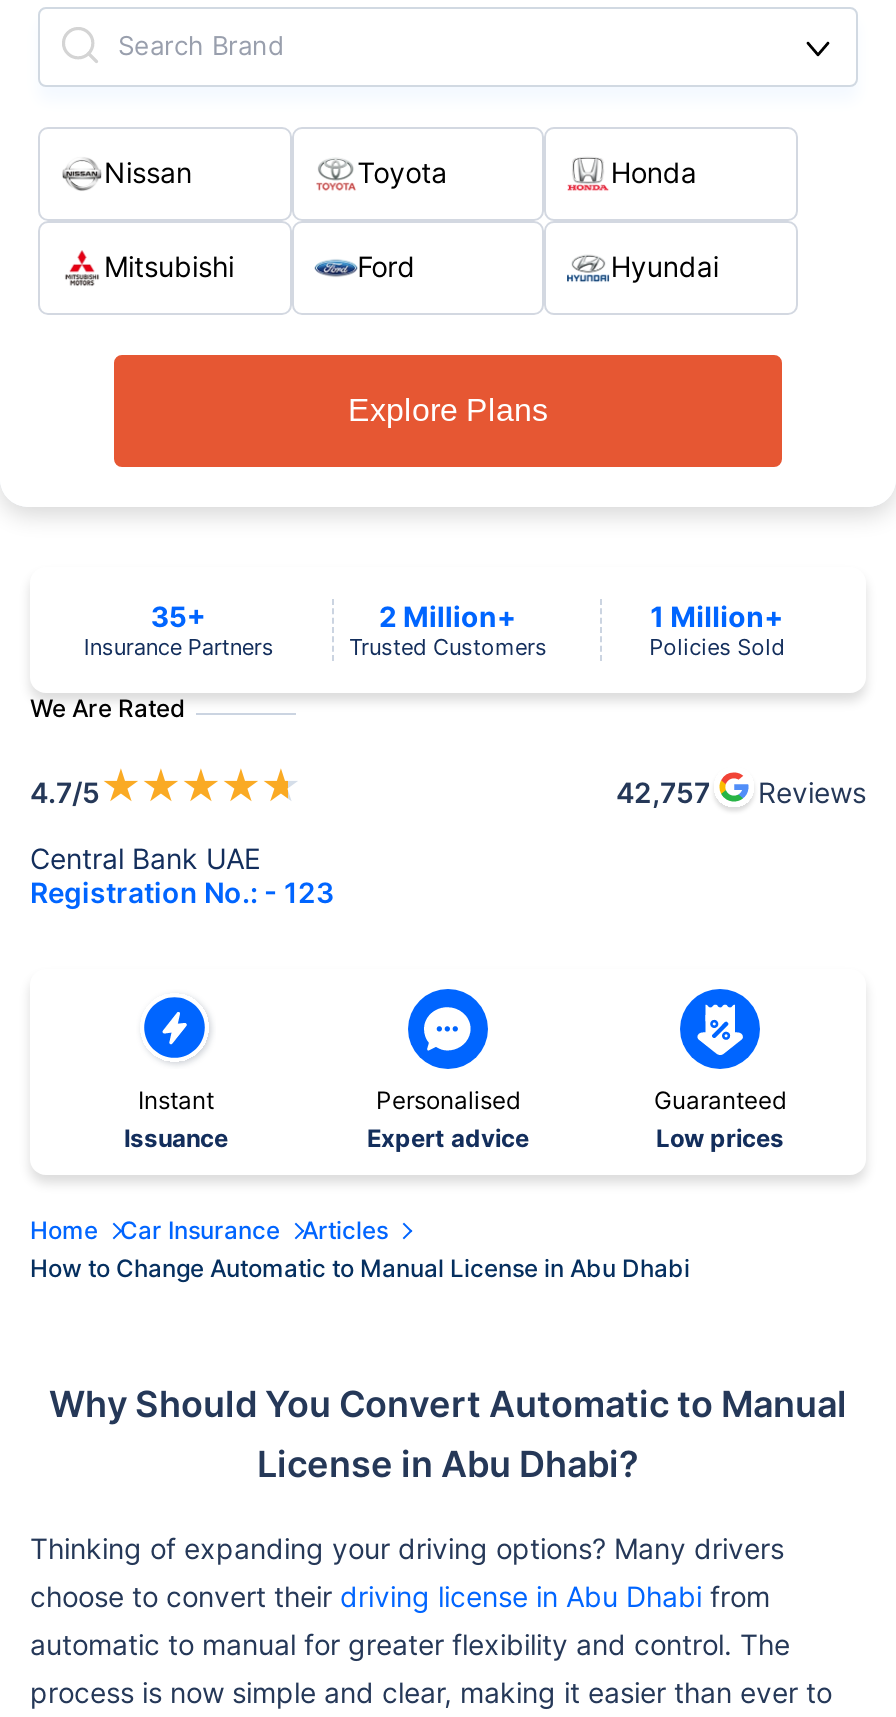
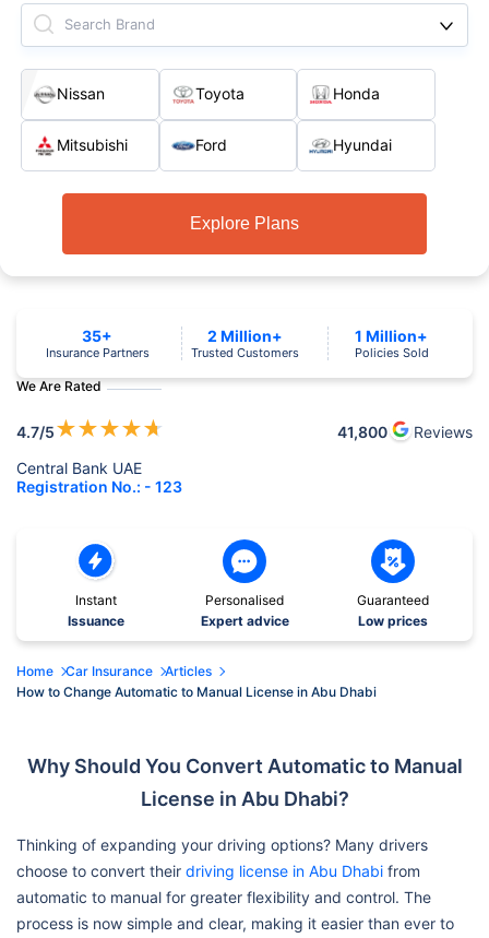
- 42,757 Reviews
+ 41,800 Reviews
